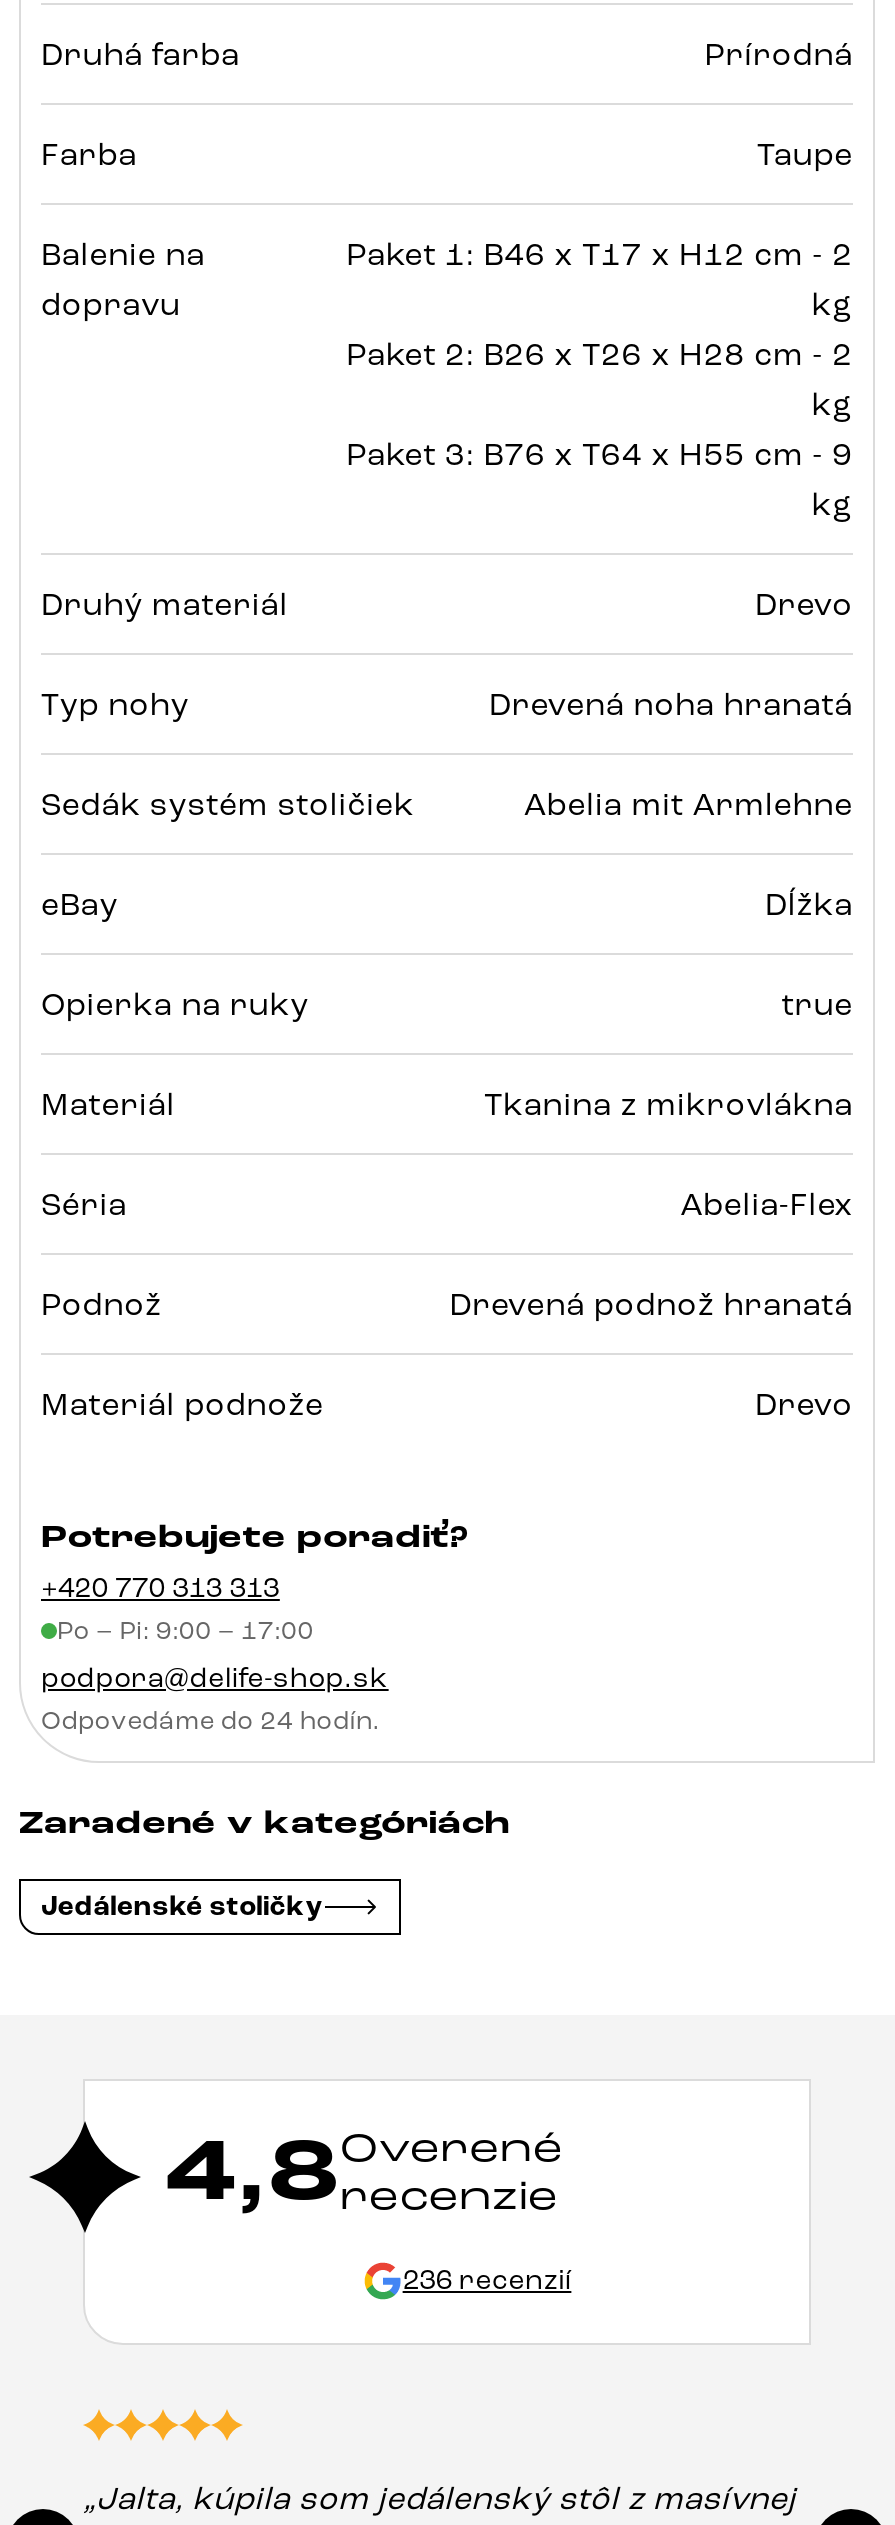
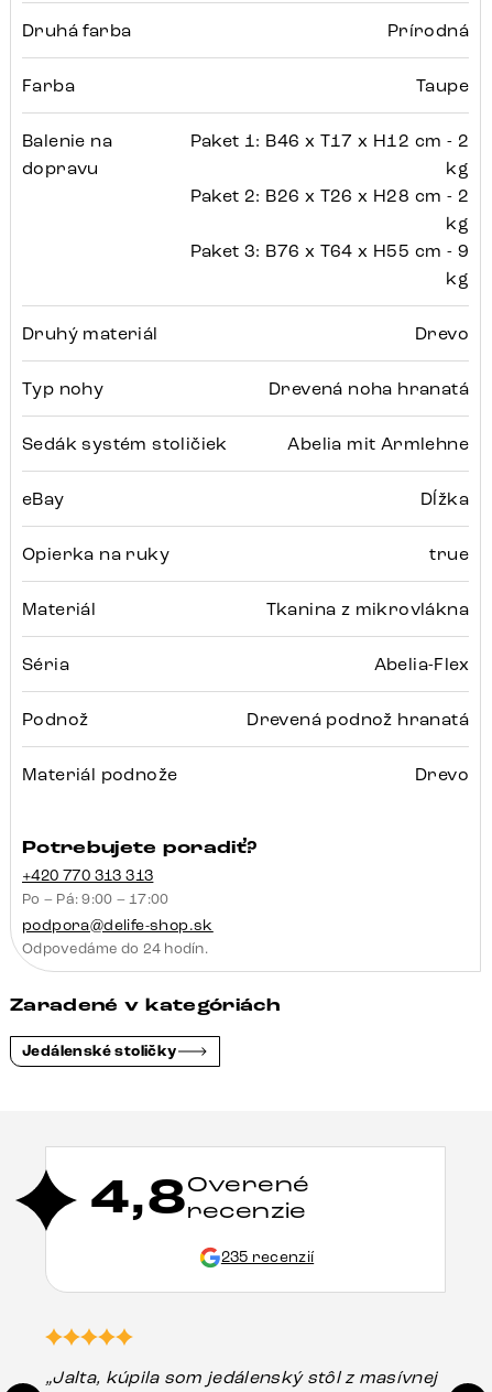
- Po – Pi: 9:00 – 17:00
+ Po – Pá: 9:00 – 17:00

- 236 recenzií
+ 235 recenzií
